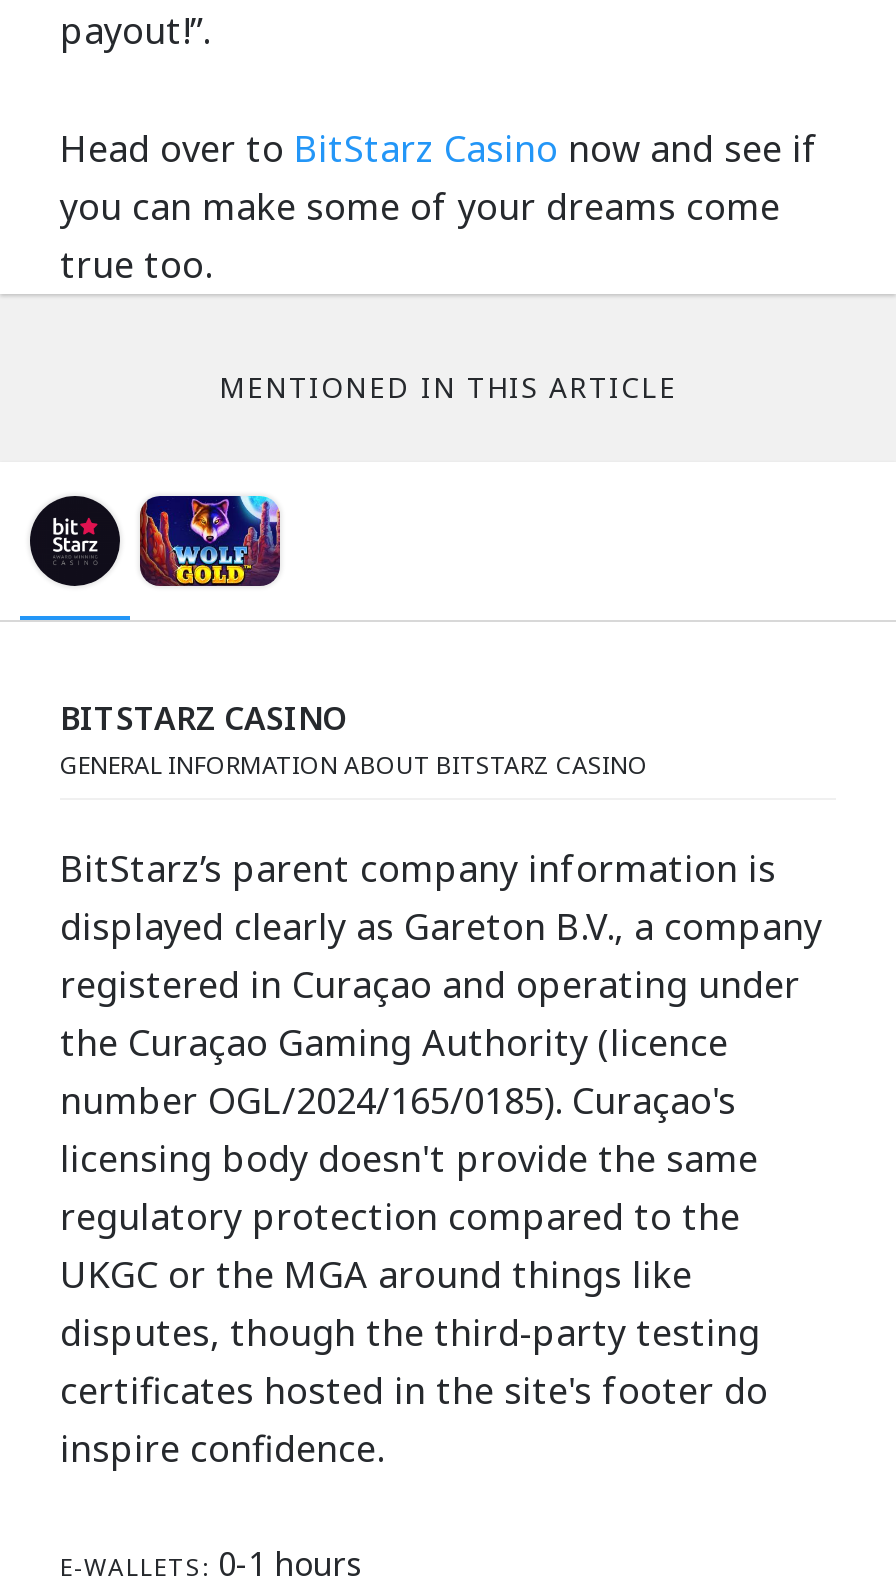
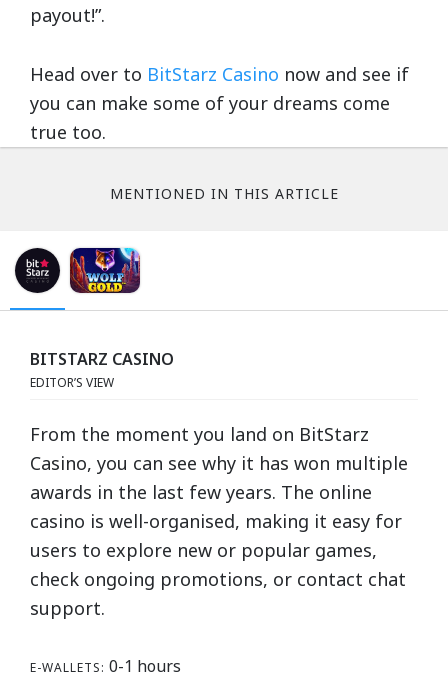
- GENERAL INFORMATION ABOUT BITSTARZ CASINO
+ EDITOR’S VIEW

- BitStarz’s parent company information is
- displayed clearly as Gareton B.V., a company
- registered in Curaçao and operating under
- the Curaçao Gaming Authority (licence
- number OGL/2024/165/0185). Curaçao's
- licensing body doesn't provide the same
- regulatory protection compared to the
- UKGC or the MGA around things like
- disputes, though the third-party testing
- certificates hosted in the site's footer do
- inspire confidence.
+ From the moment you land on BitStarz
+ Casino, you can see why it has won multiple
+ awards in the last few years. The online
+ casino is well-organised, making it easy for
+ users to explore new or popular games,
+ check ongoing promotions, or contact chat
+ support.
